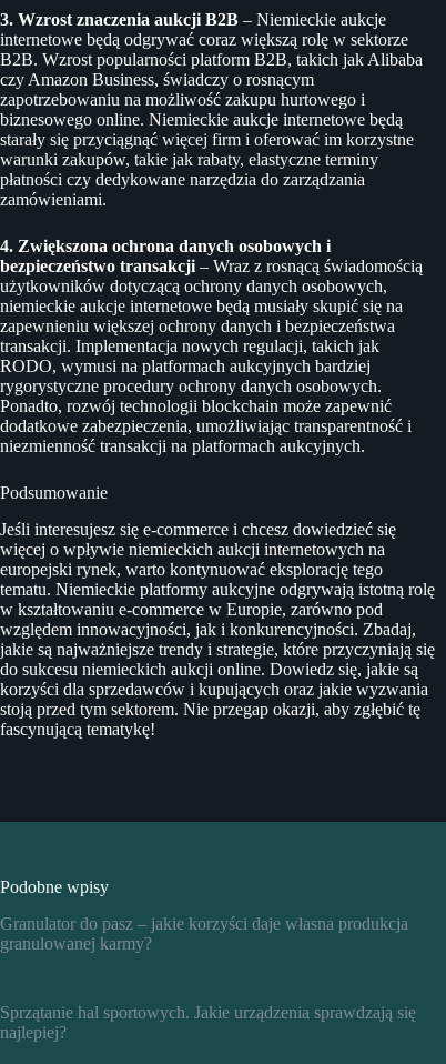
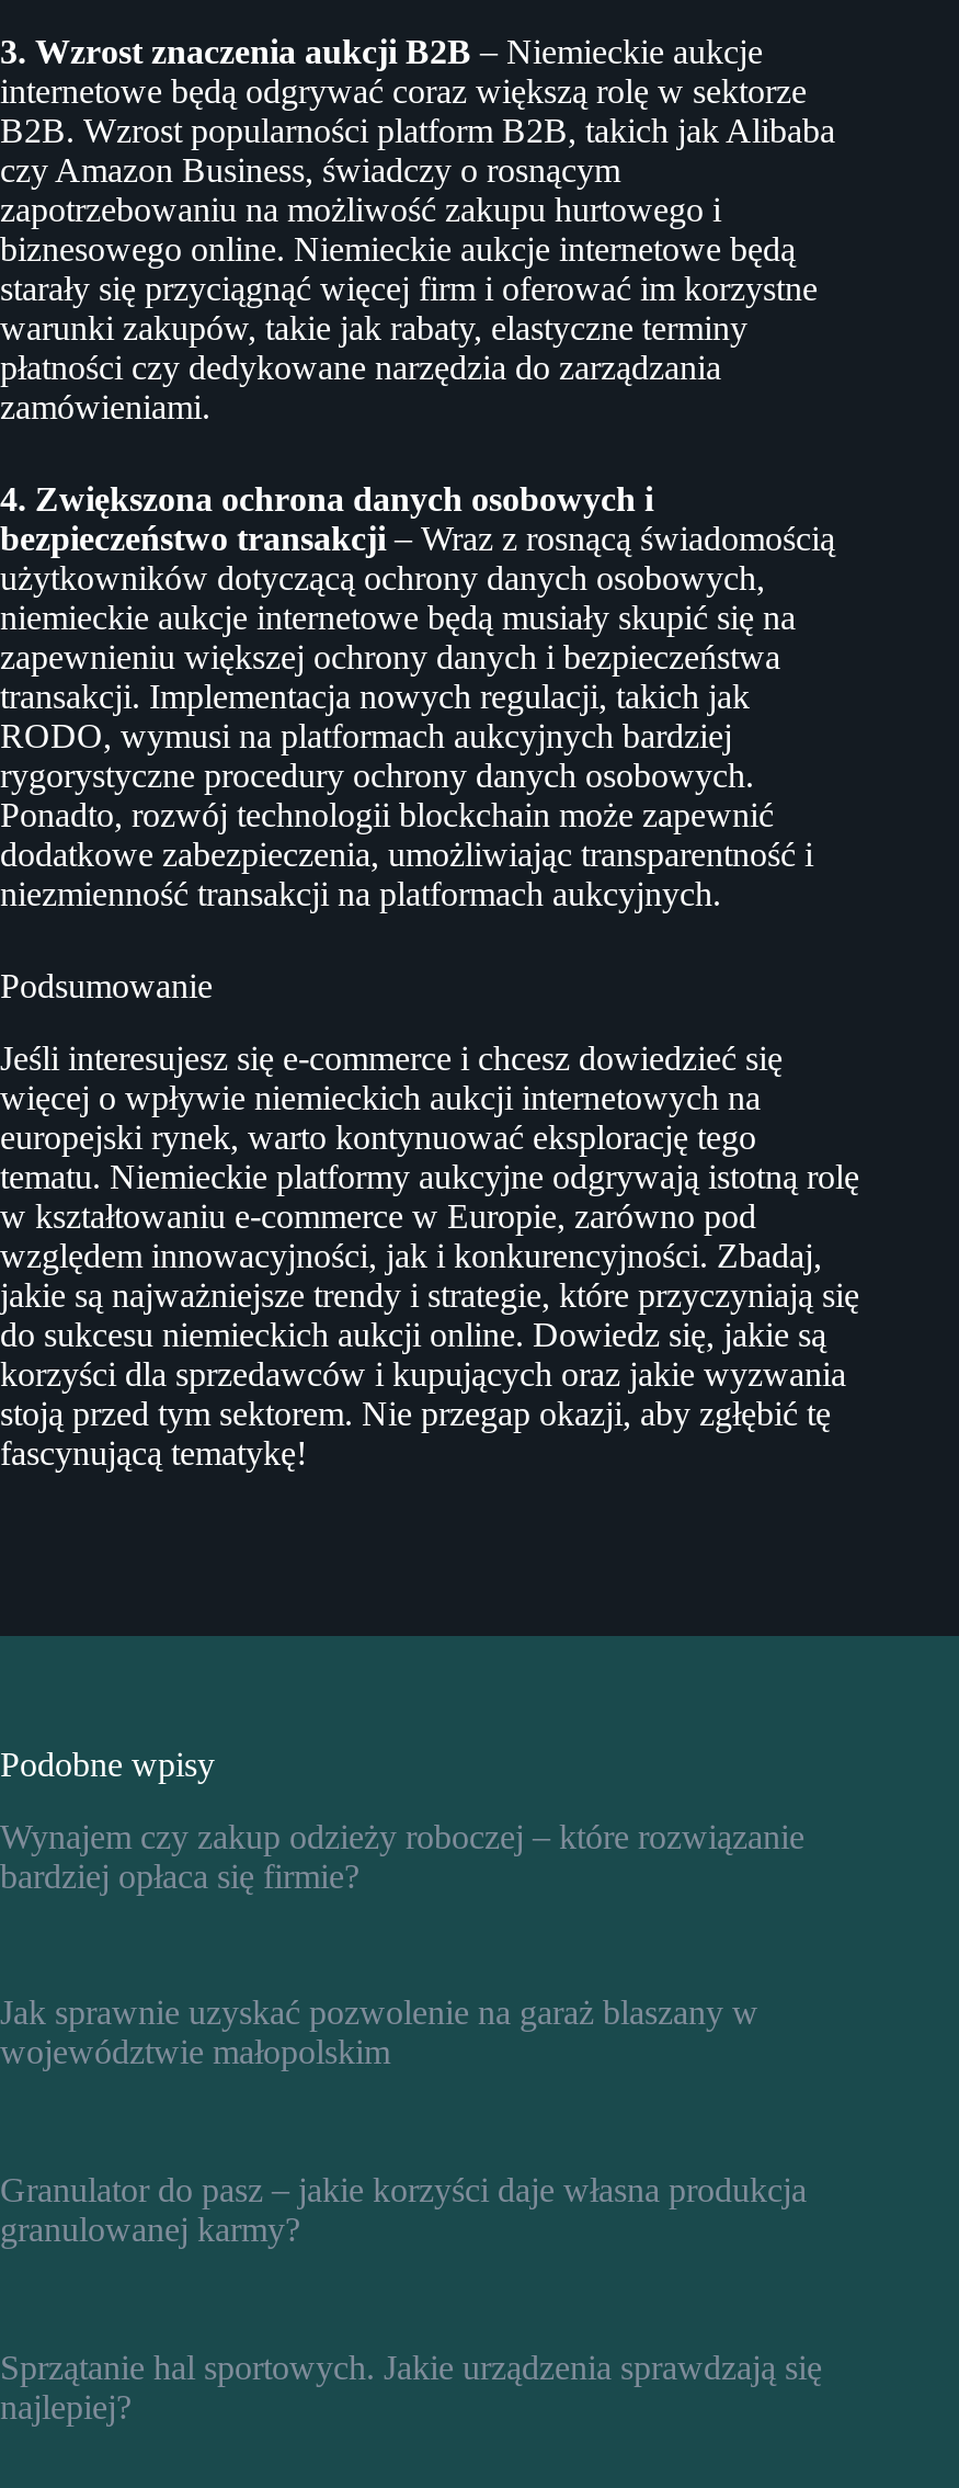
+ Wynajem czy zakup odzieży roboczej – które rozwiązanie
+ bardziej opłaca się firmie?

+ Jak sprawnie uzyskać pozwolenie na garaż blaszany w
+ województwie małopolskim
